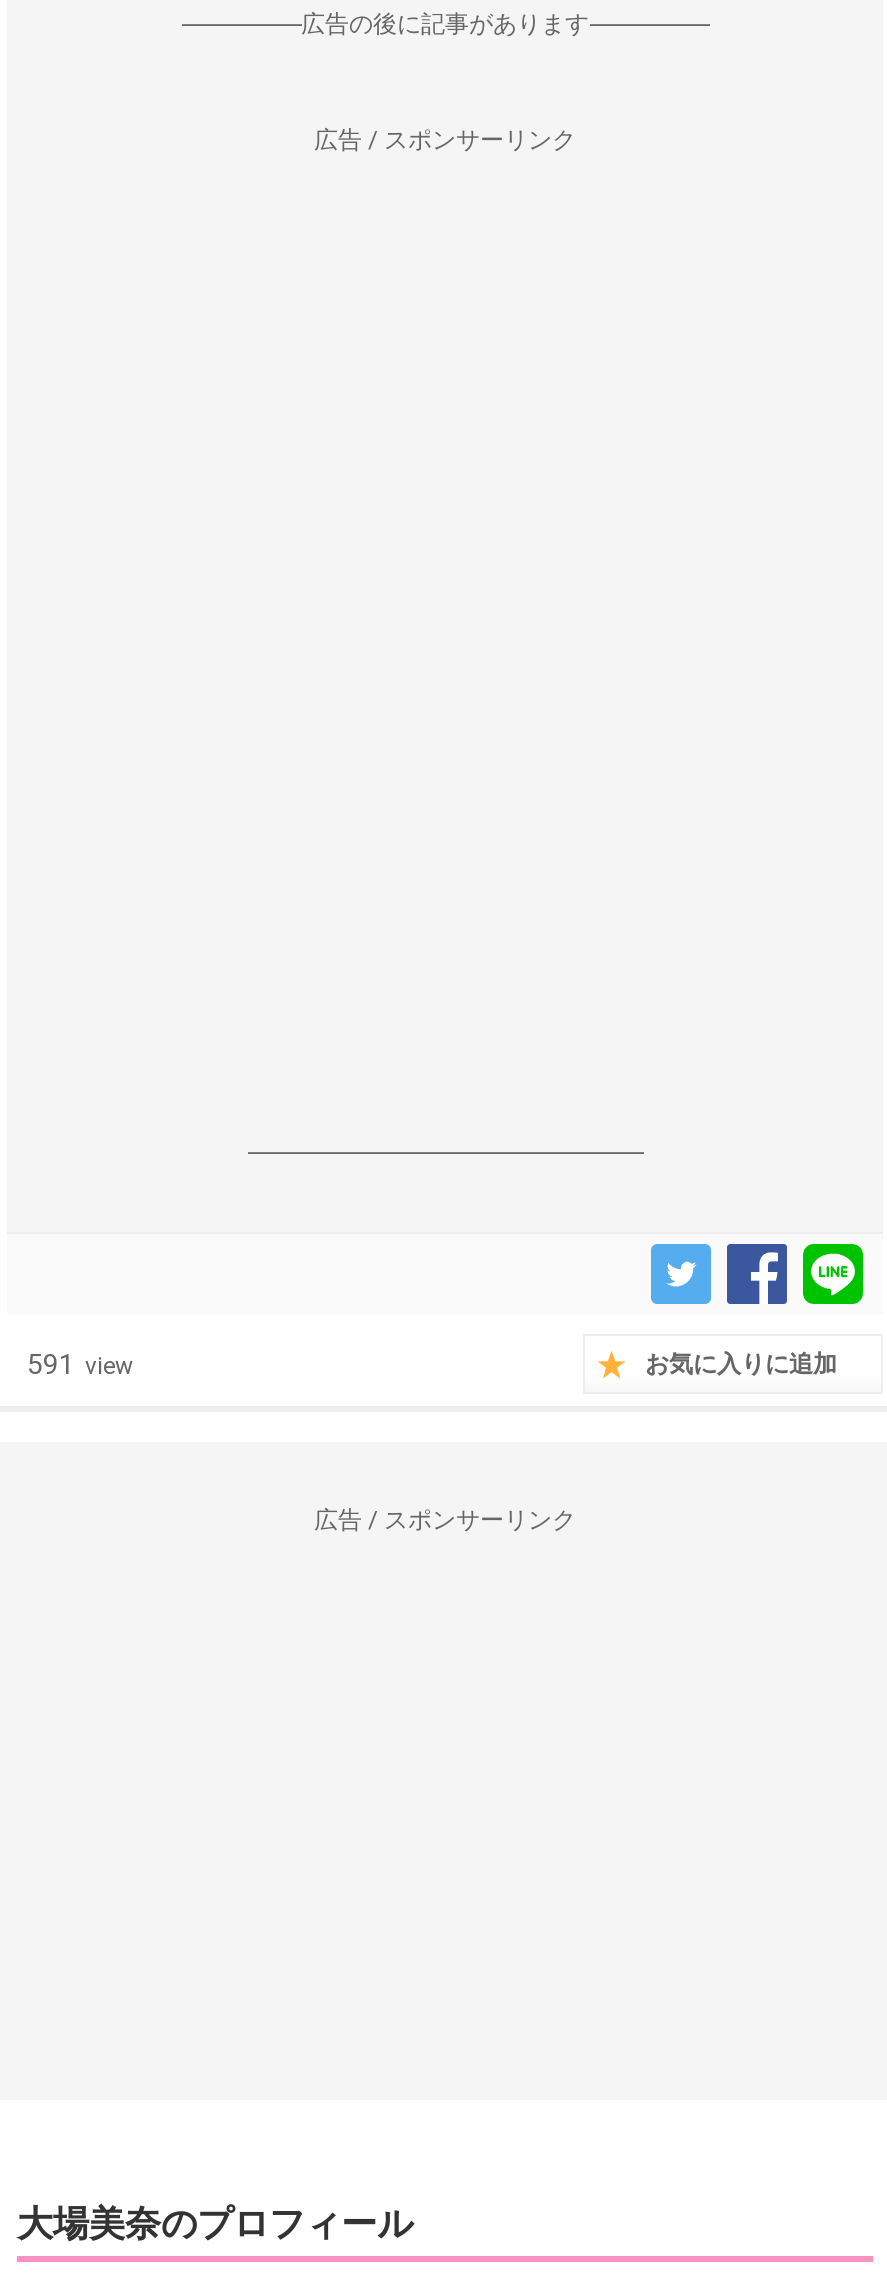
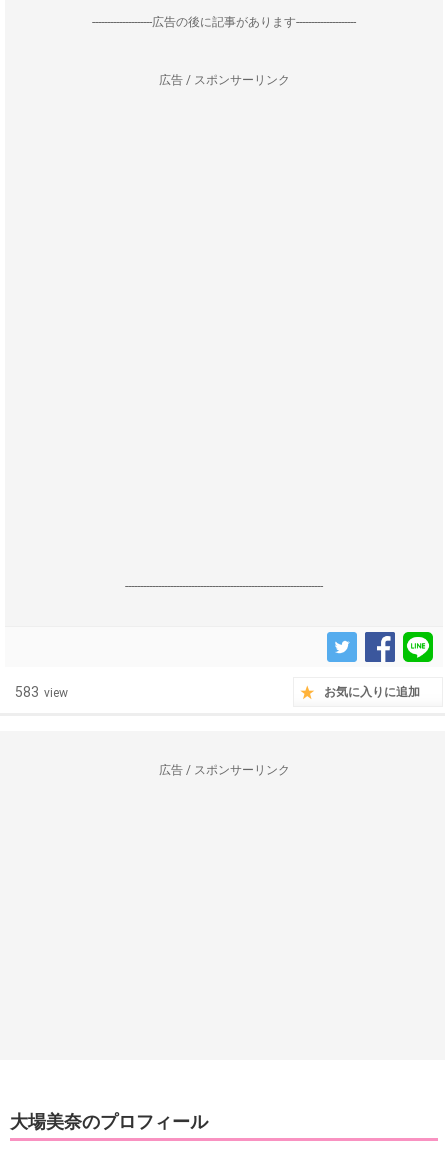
- 591 view
+ 583 view
